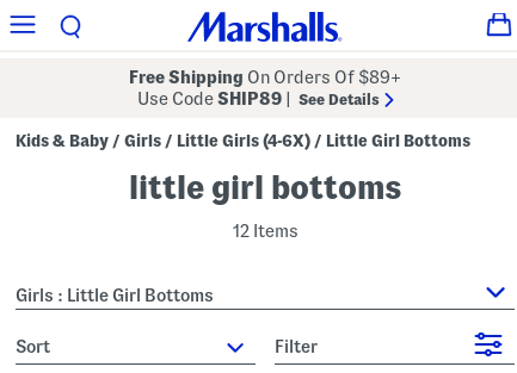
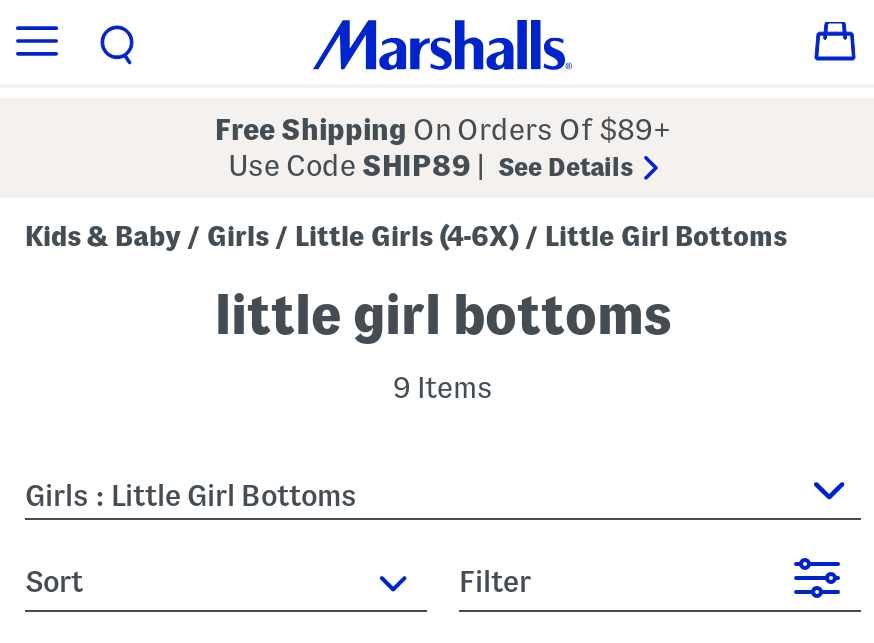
- 12 Items
+ 9 Items
